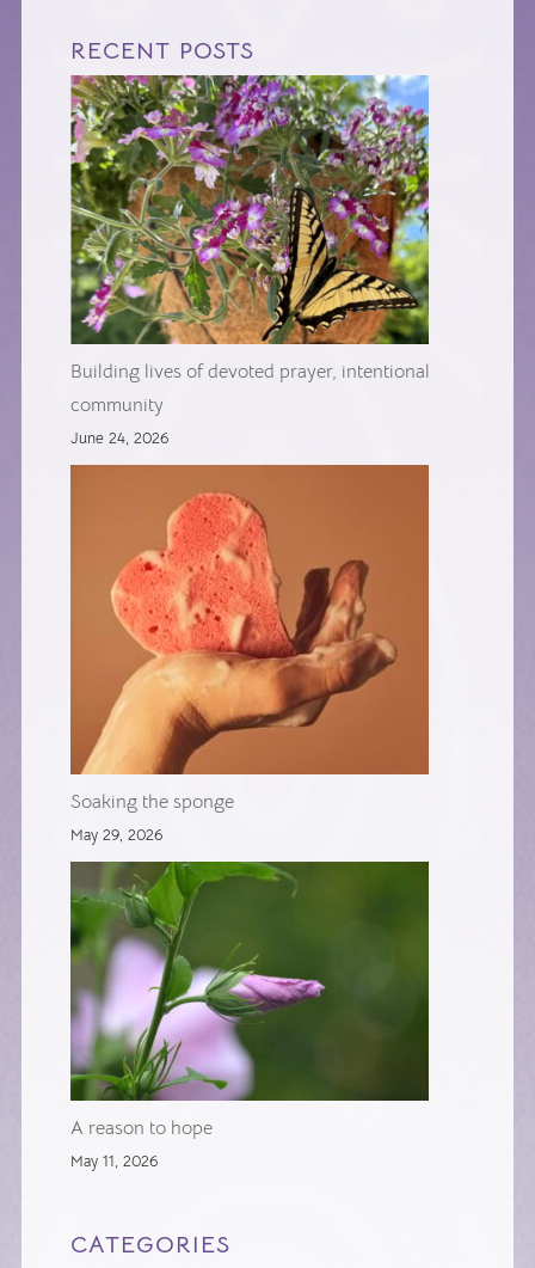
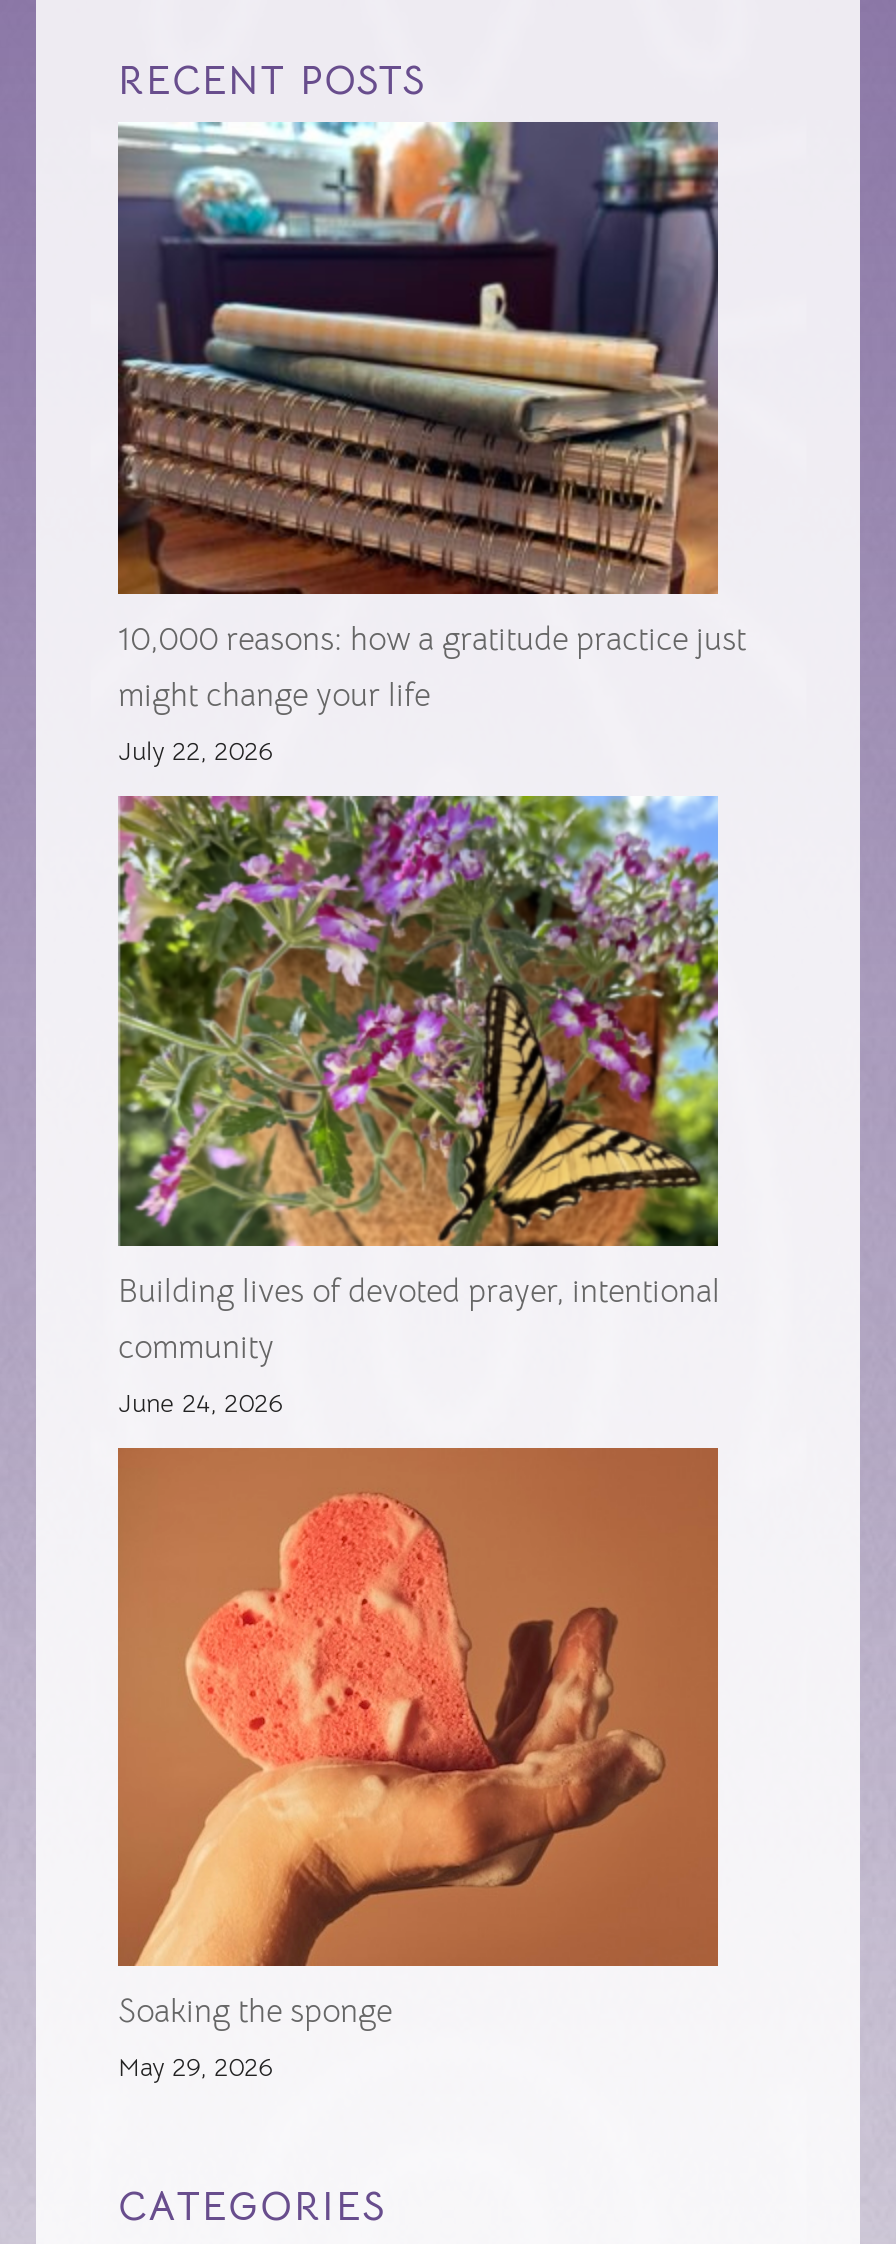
moved down: [image] | Building lives of devoted prayer, intentional | community | June 24, 2026 | Soaking the sponge | May 29, 2026

+ [image]
+ 10,000 reasons: how a gratitude practice just
+ might change your life
+ July 22, 2026

- [image]
- A reason to hope
- May 11, 2026
